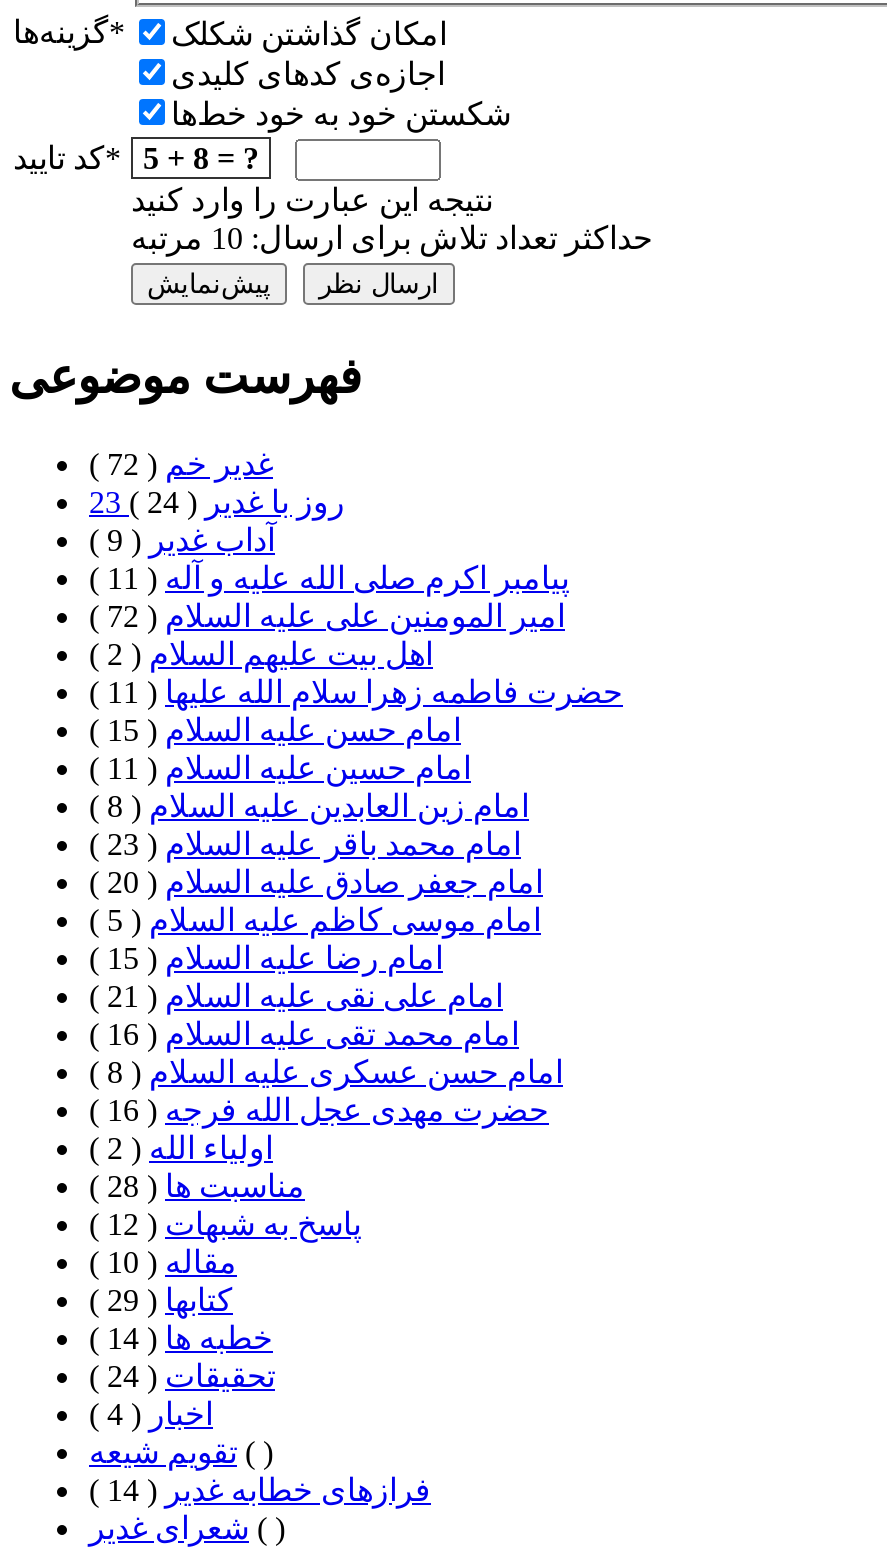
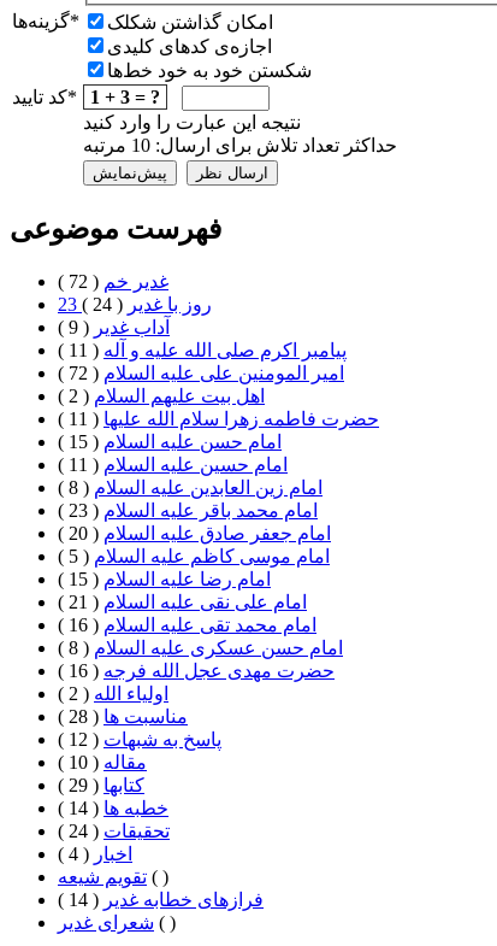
- 5 + 8 = ? کد تایید*
+ 1 + 3 = ? کد تایید*
